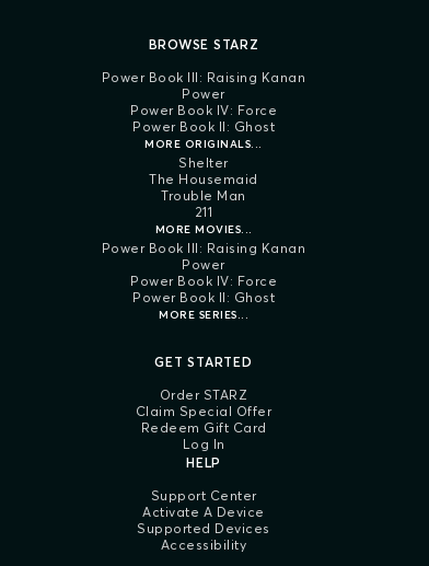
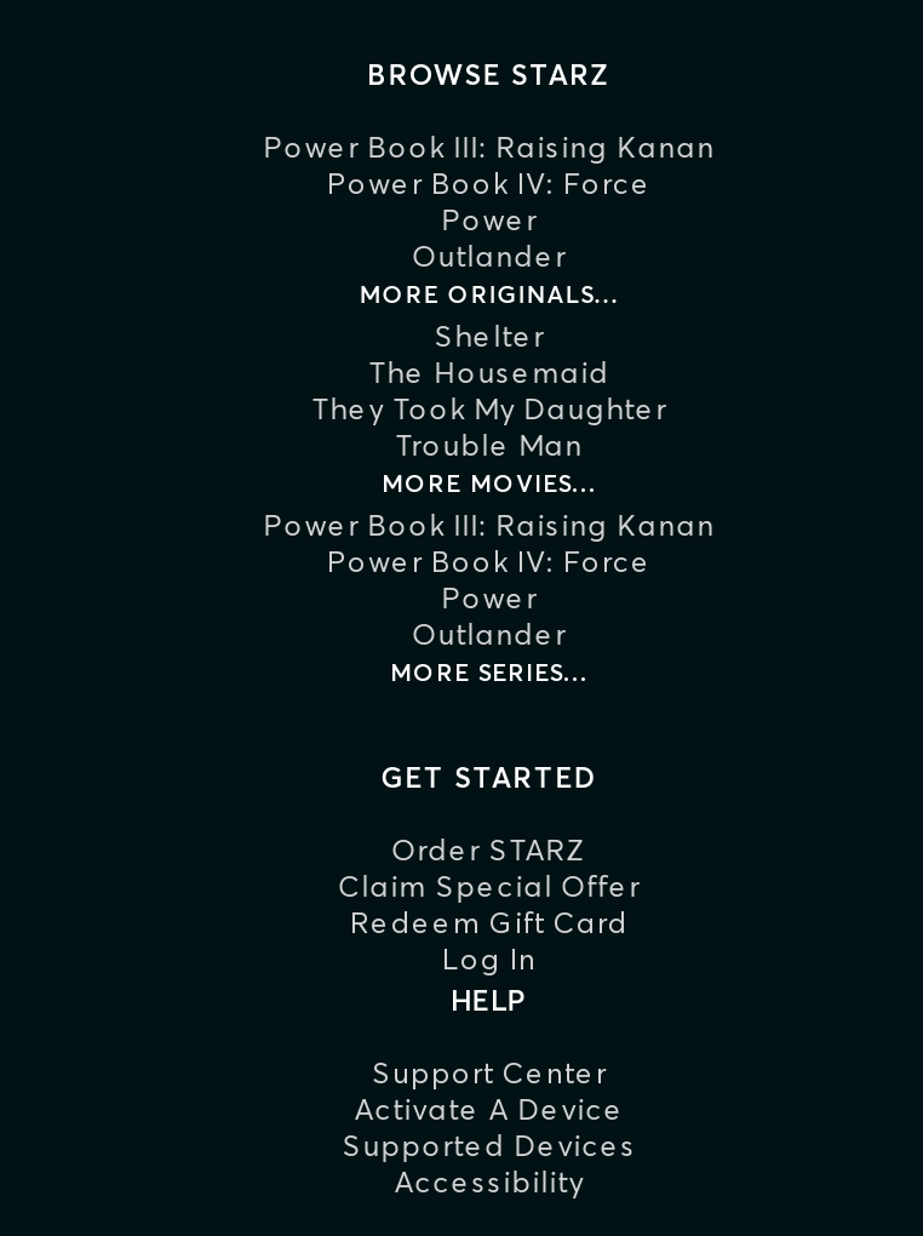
+ Power Book IV: Force

- Power Book IV: Force
- Power Book II: Ghost
+ Outlander

+ They Took My Daughter

- 211

+ Power Book IV: Force

- Power Book IV: Force
- Power Book II: Ghost
+ Outlander
